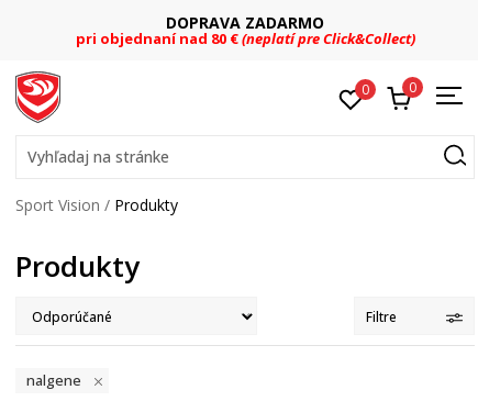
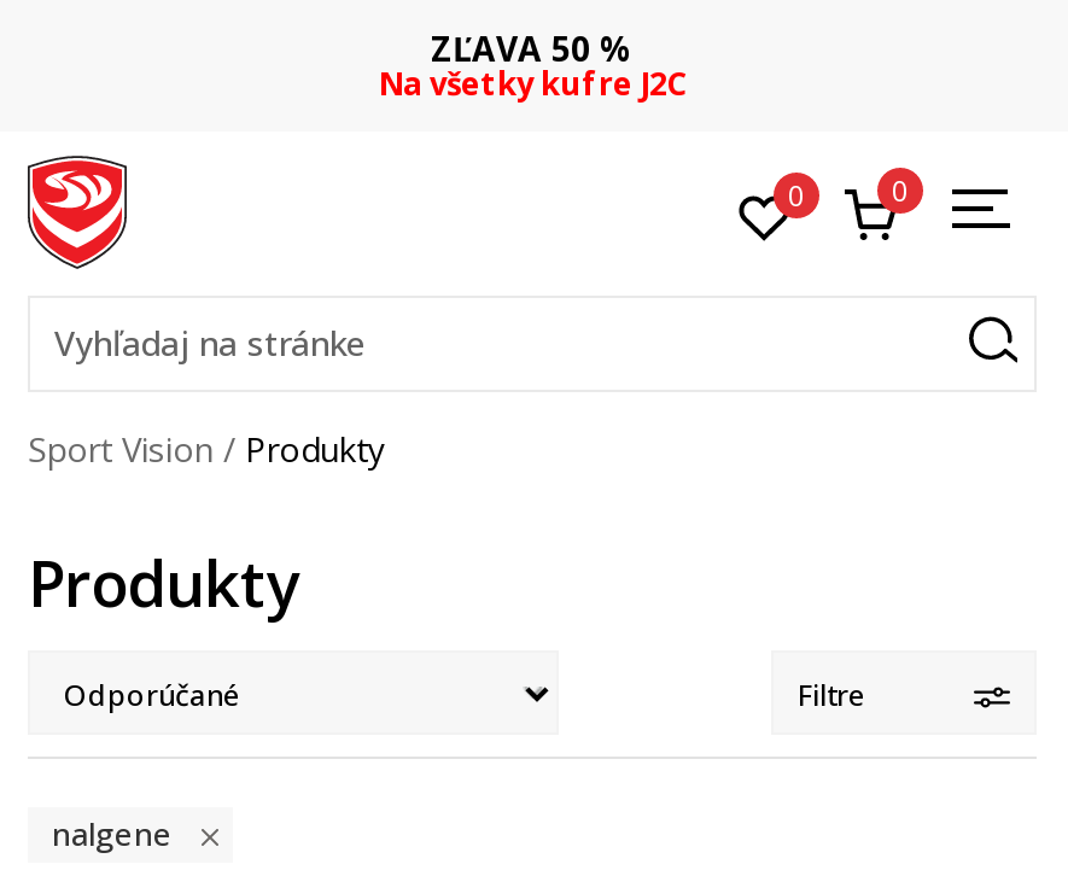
- DOPRAVA ZADARMO
- pri objednaní nad 80 €(neplatí pre Click&Collect)
+ ZĽAVA 50 %
+ Na všetky kufre J2C
